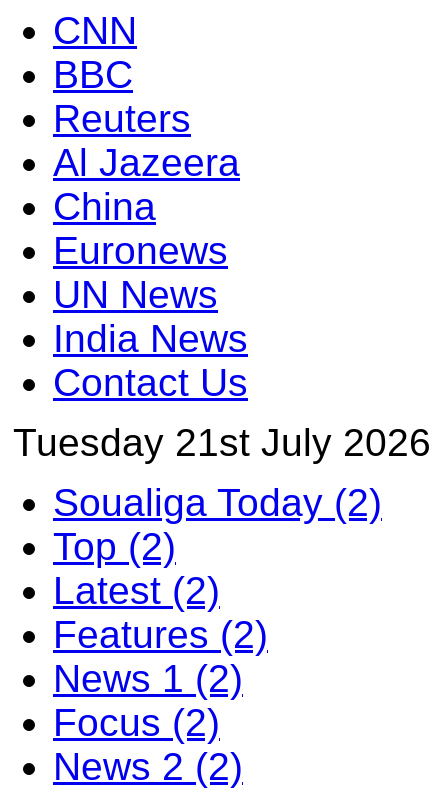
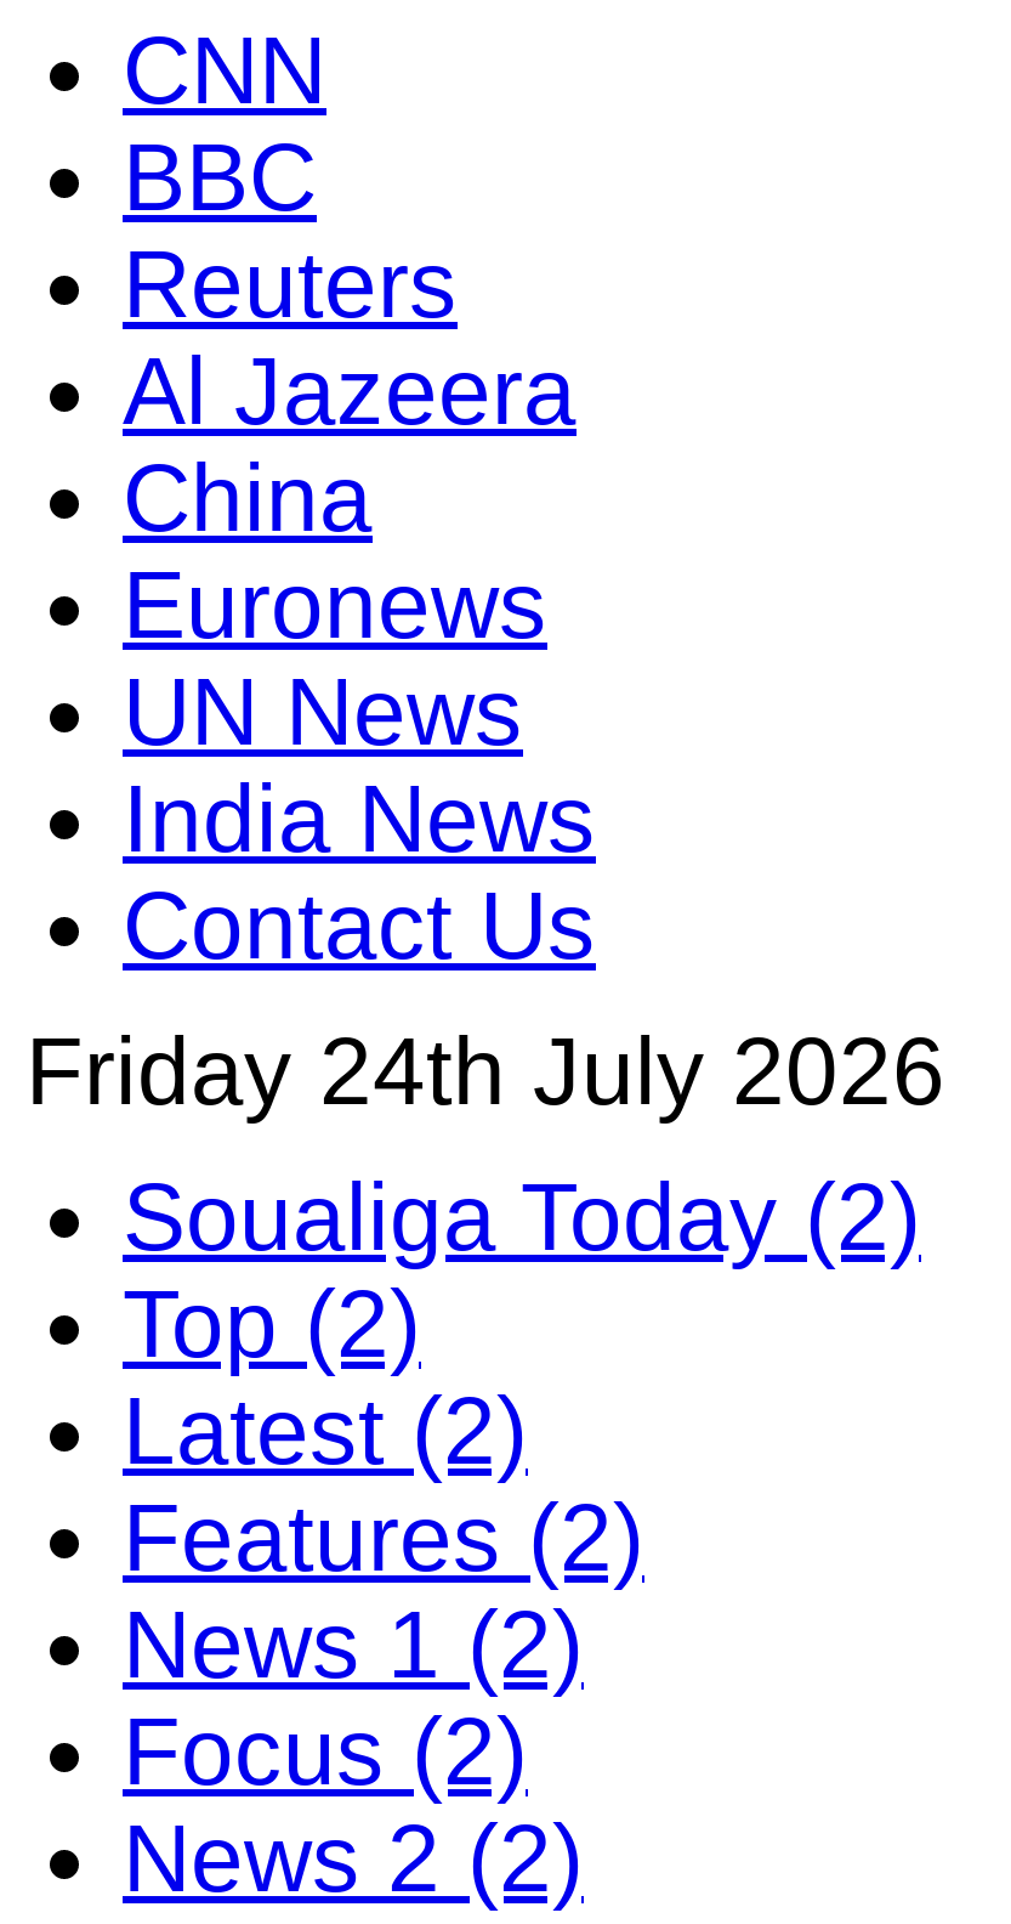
- Tuesday 21st July 2026
+ Friday 24th July 2026
